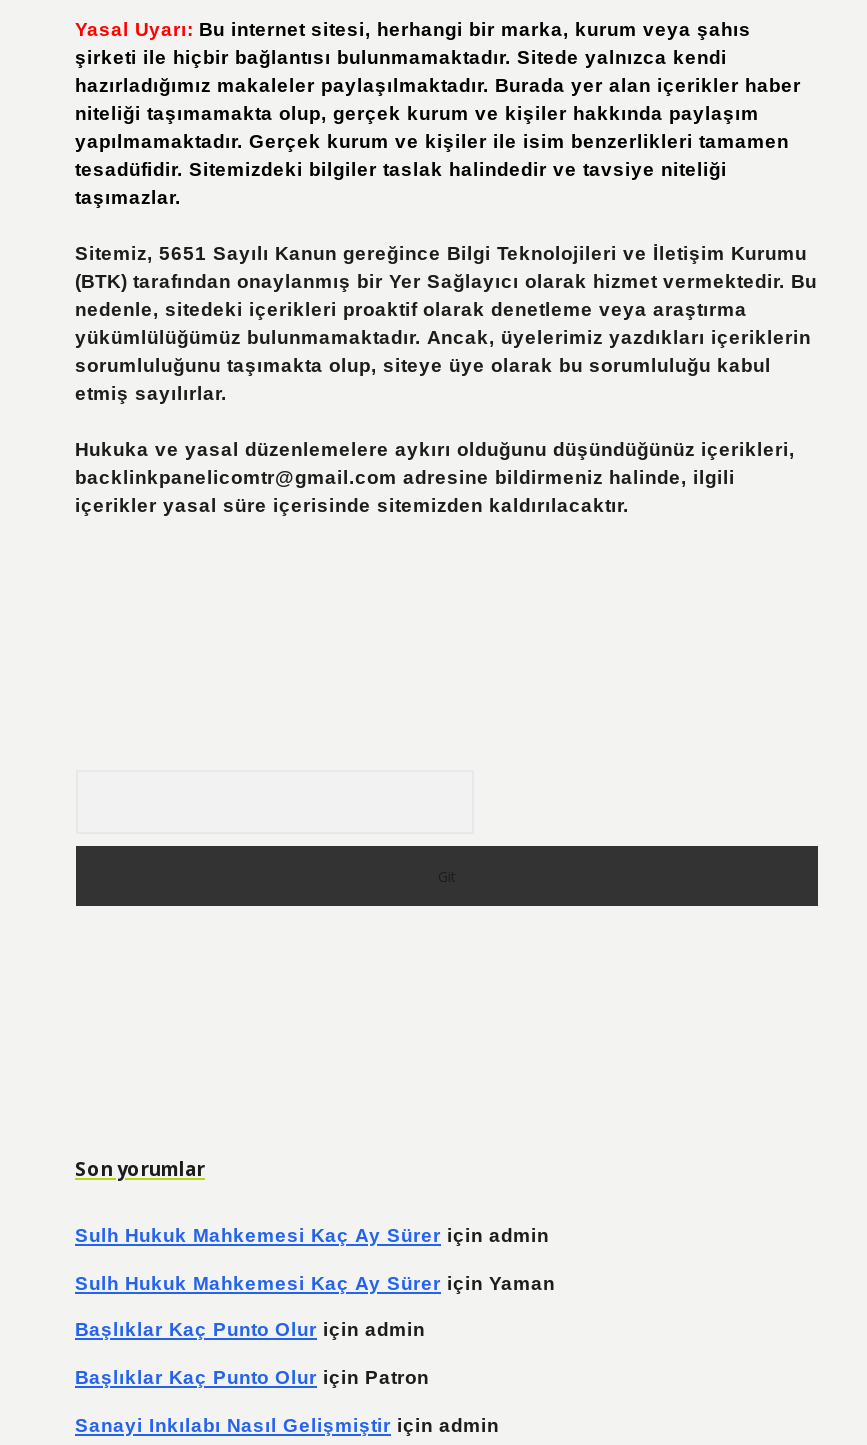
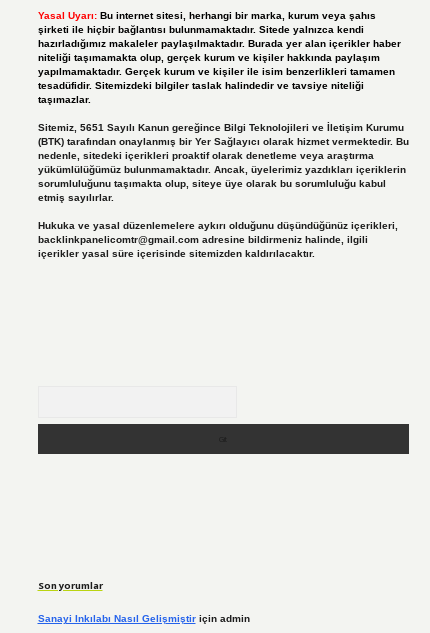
- Sulh Hukuk Mahkemesi Kaç Ay Sürer için admin
- Sulh Hukuk Mahkemesi Kaç Ay Sürer için Yaman
- Başlıklar Kaç Punto Olur için admin
- Başlıklar Kaç Punto Olur için Patron
